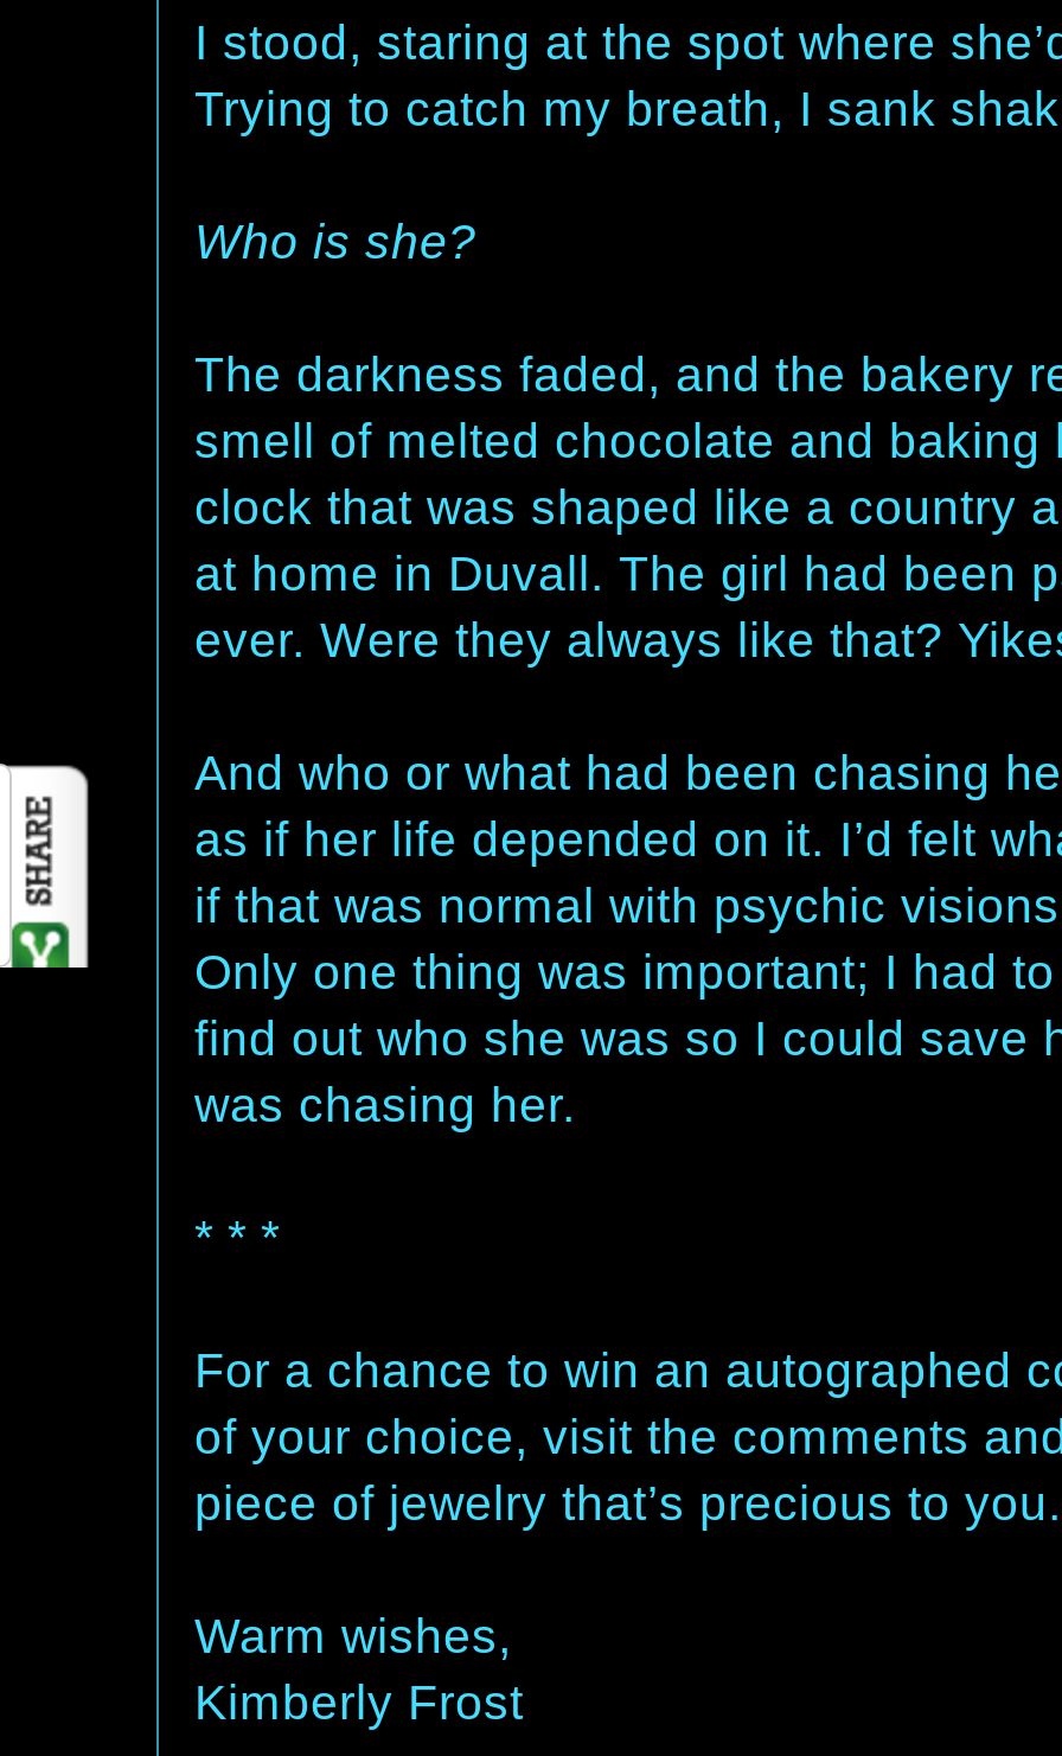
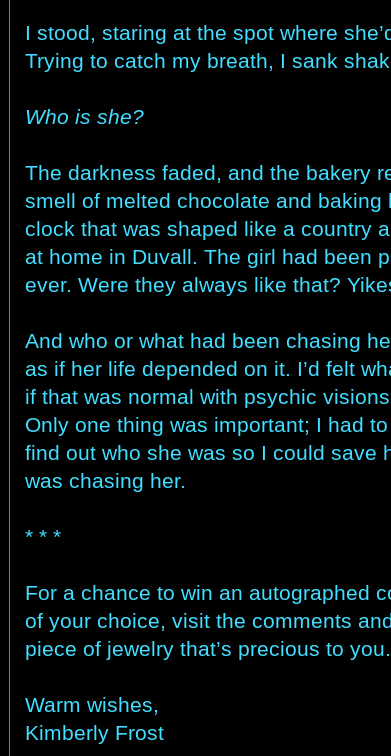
- [image]
